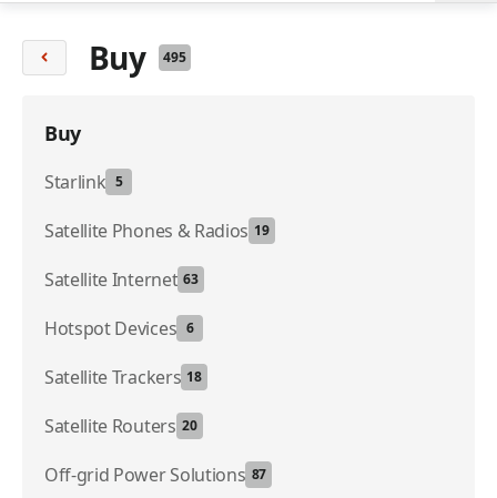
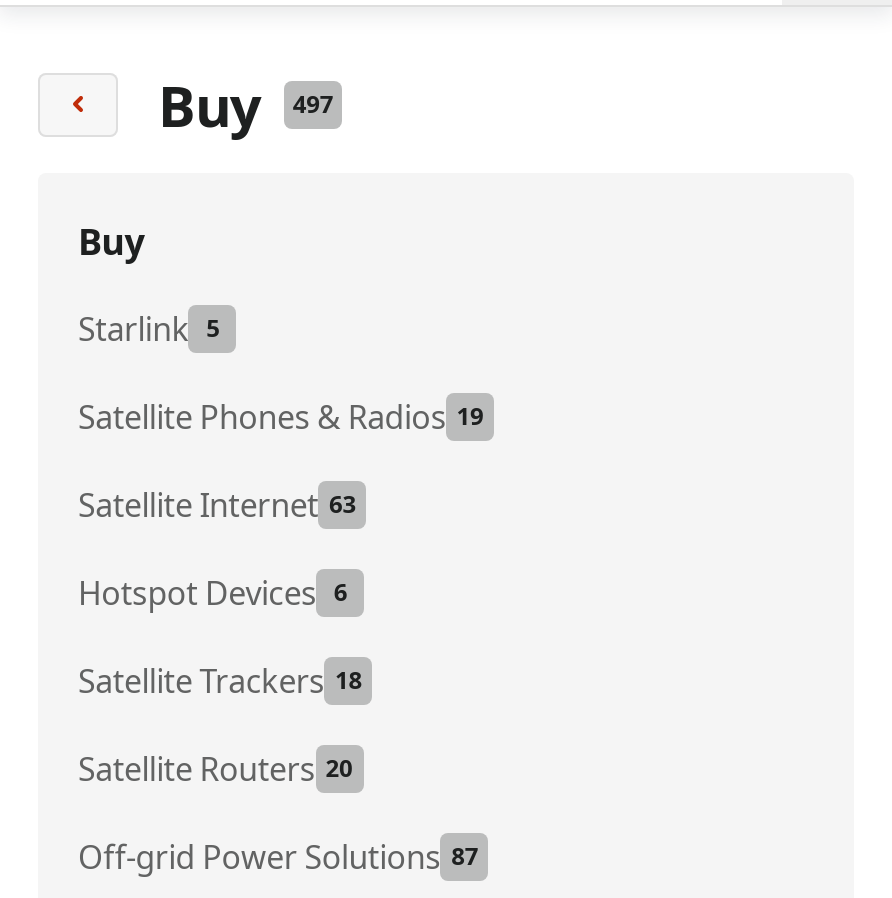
- Buy 495
+ Buy 497
